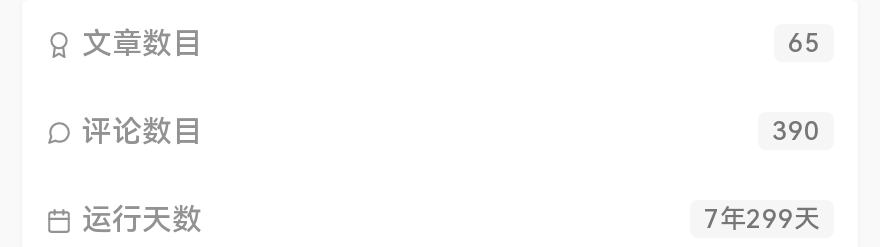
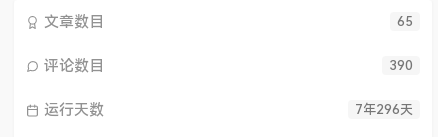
- 7年299天
+ 7年296天
